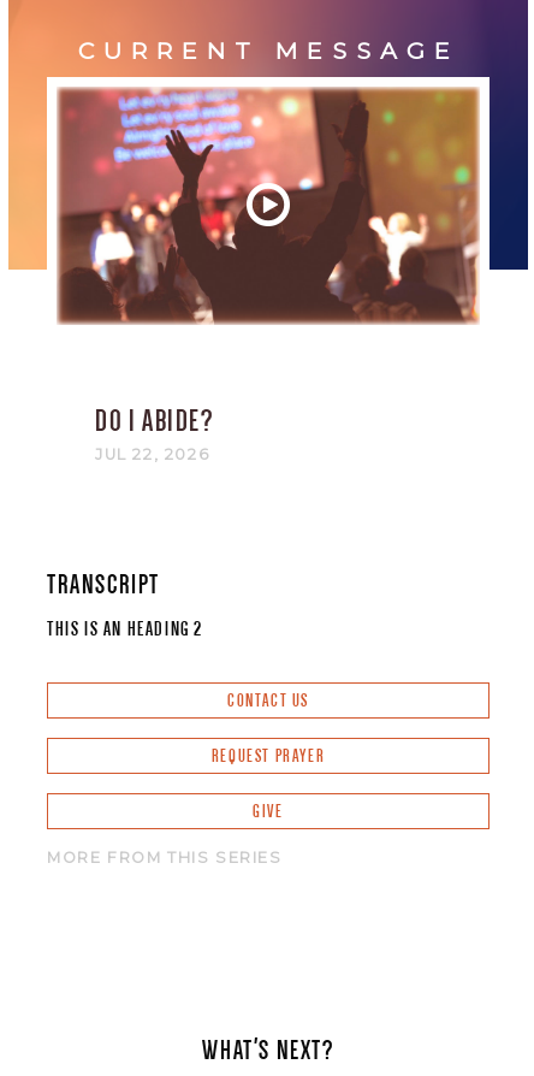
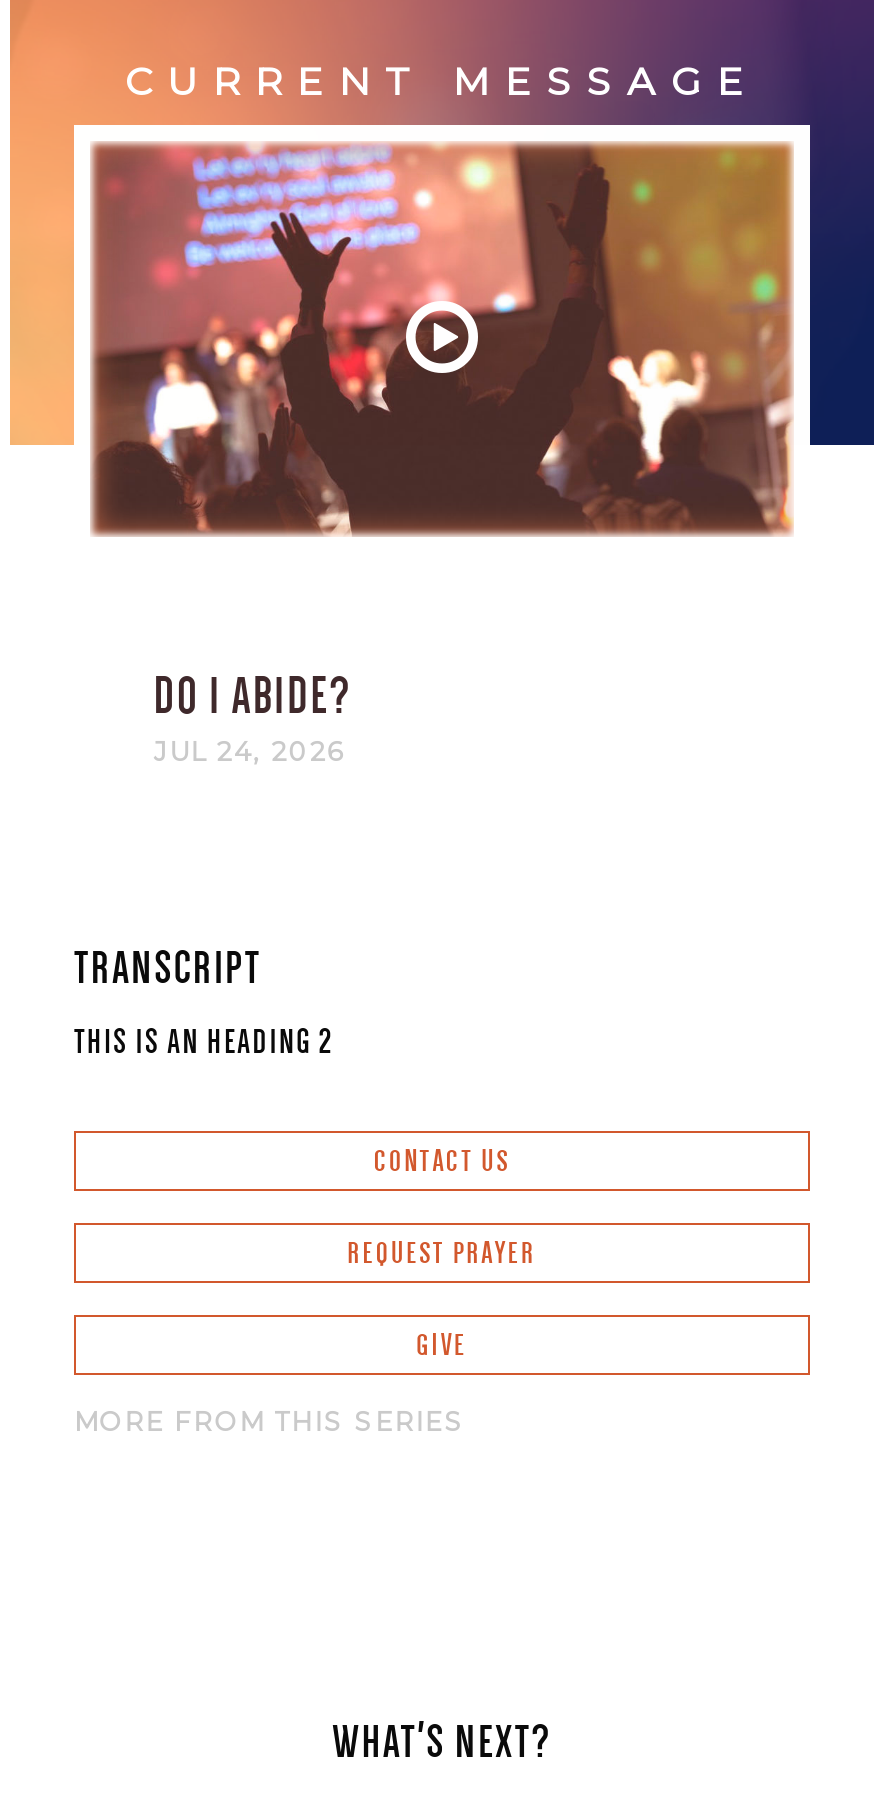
- JUL 22, 2026
+ JUL 24, 2026
